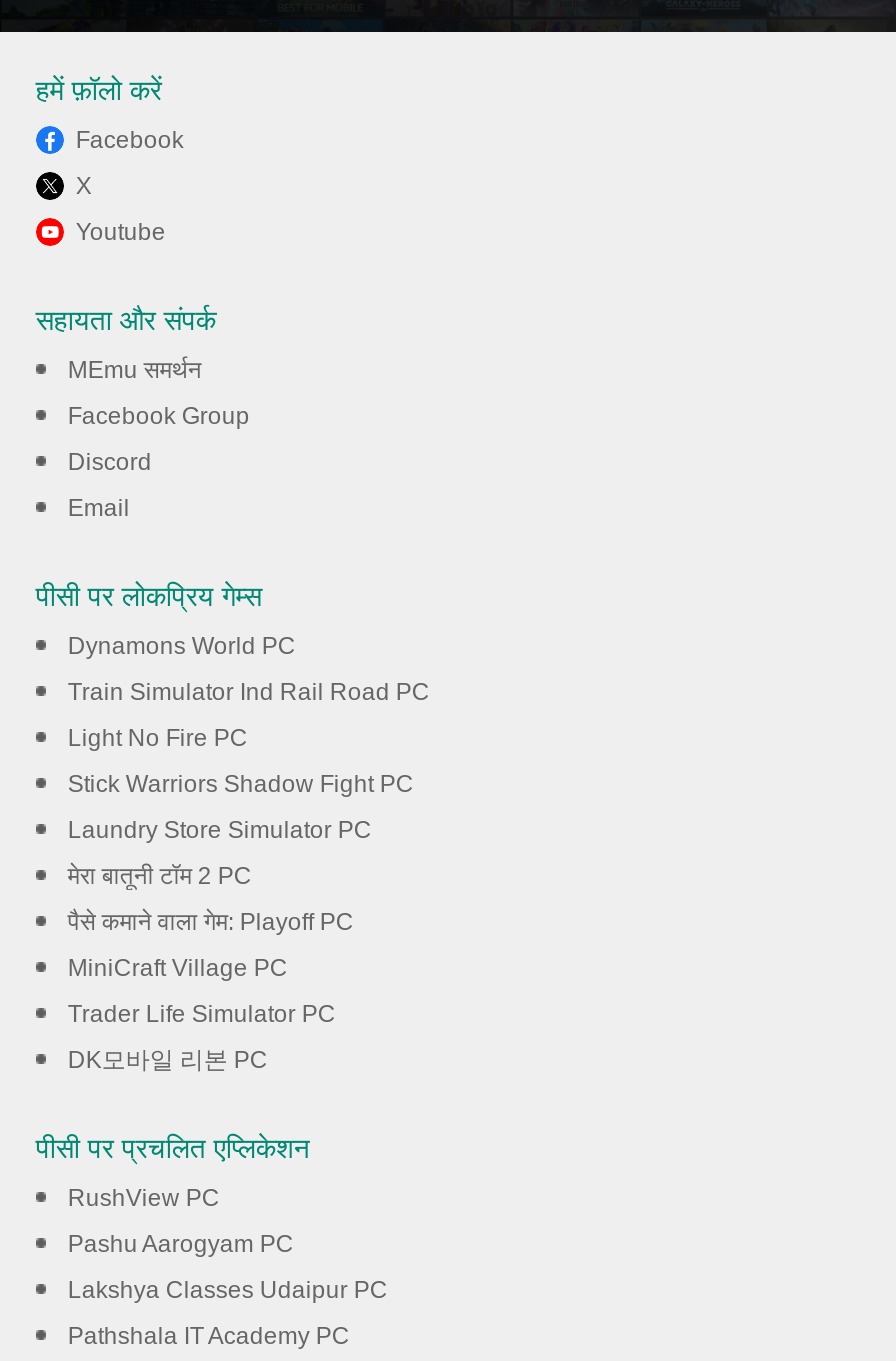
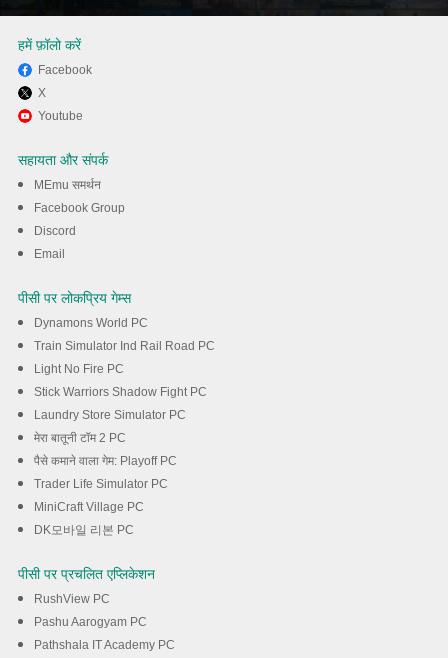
moved down: MiniCraft Village PC

- Lakshya Classes Udaipur PC
